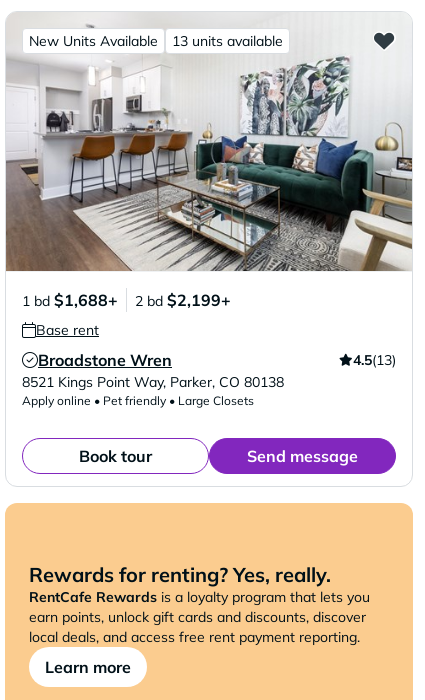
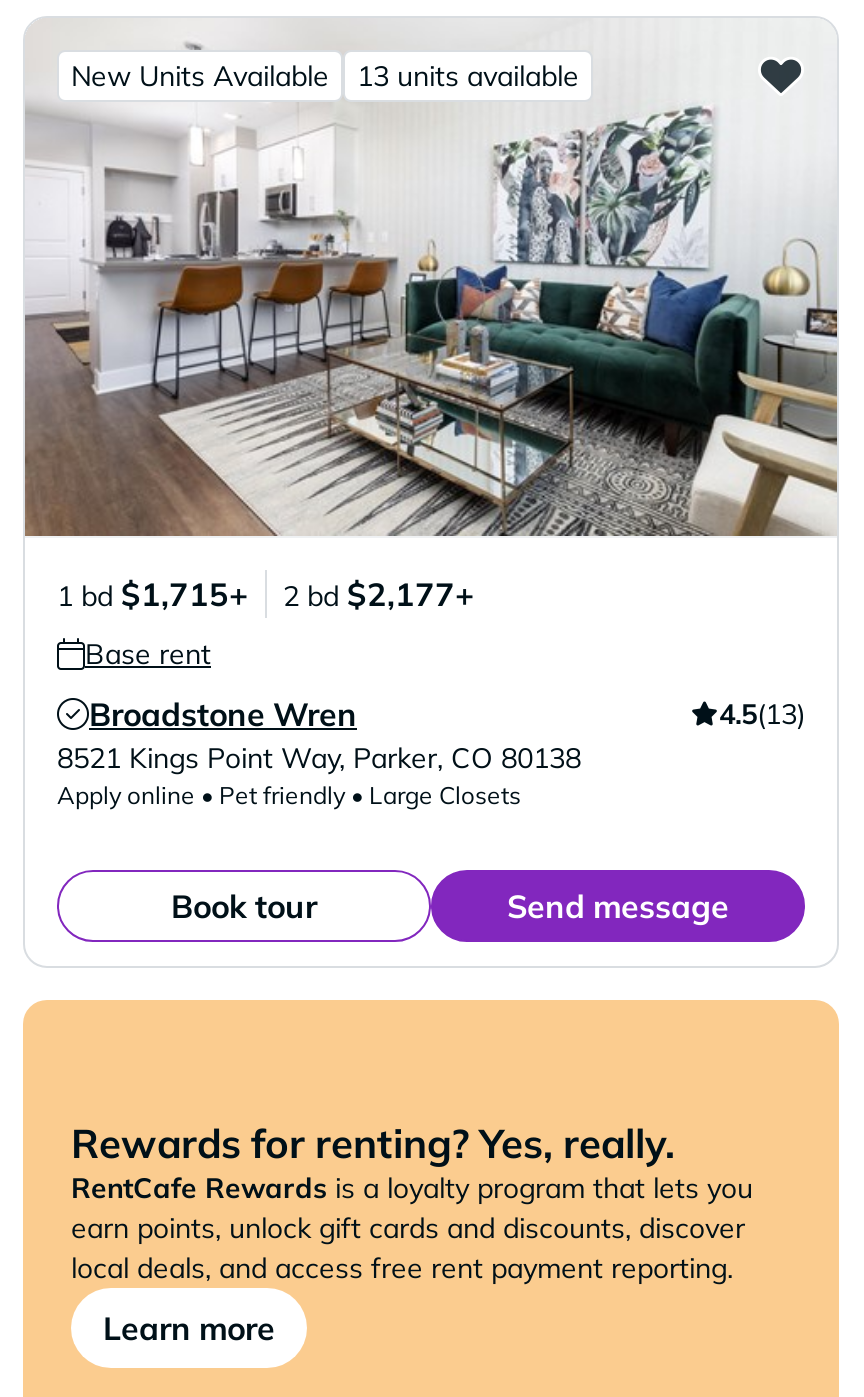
- 1 bd $1,688+
+ 1 bd $1,715+

- 2 bd $2,199+
+ 2 bd $2,177+
